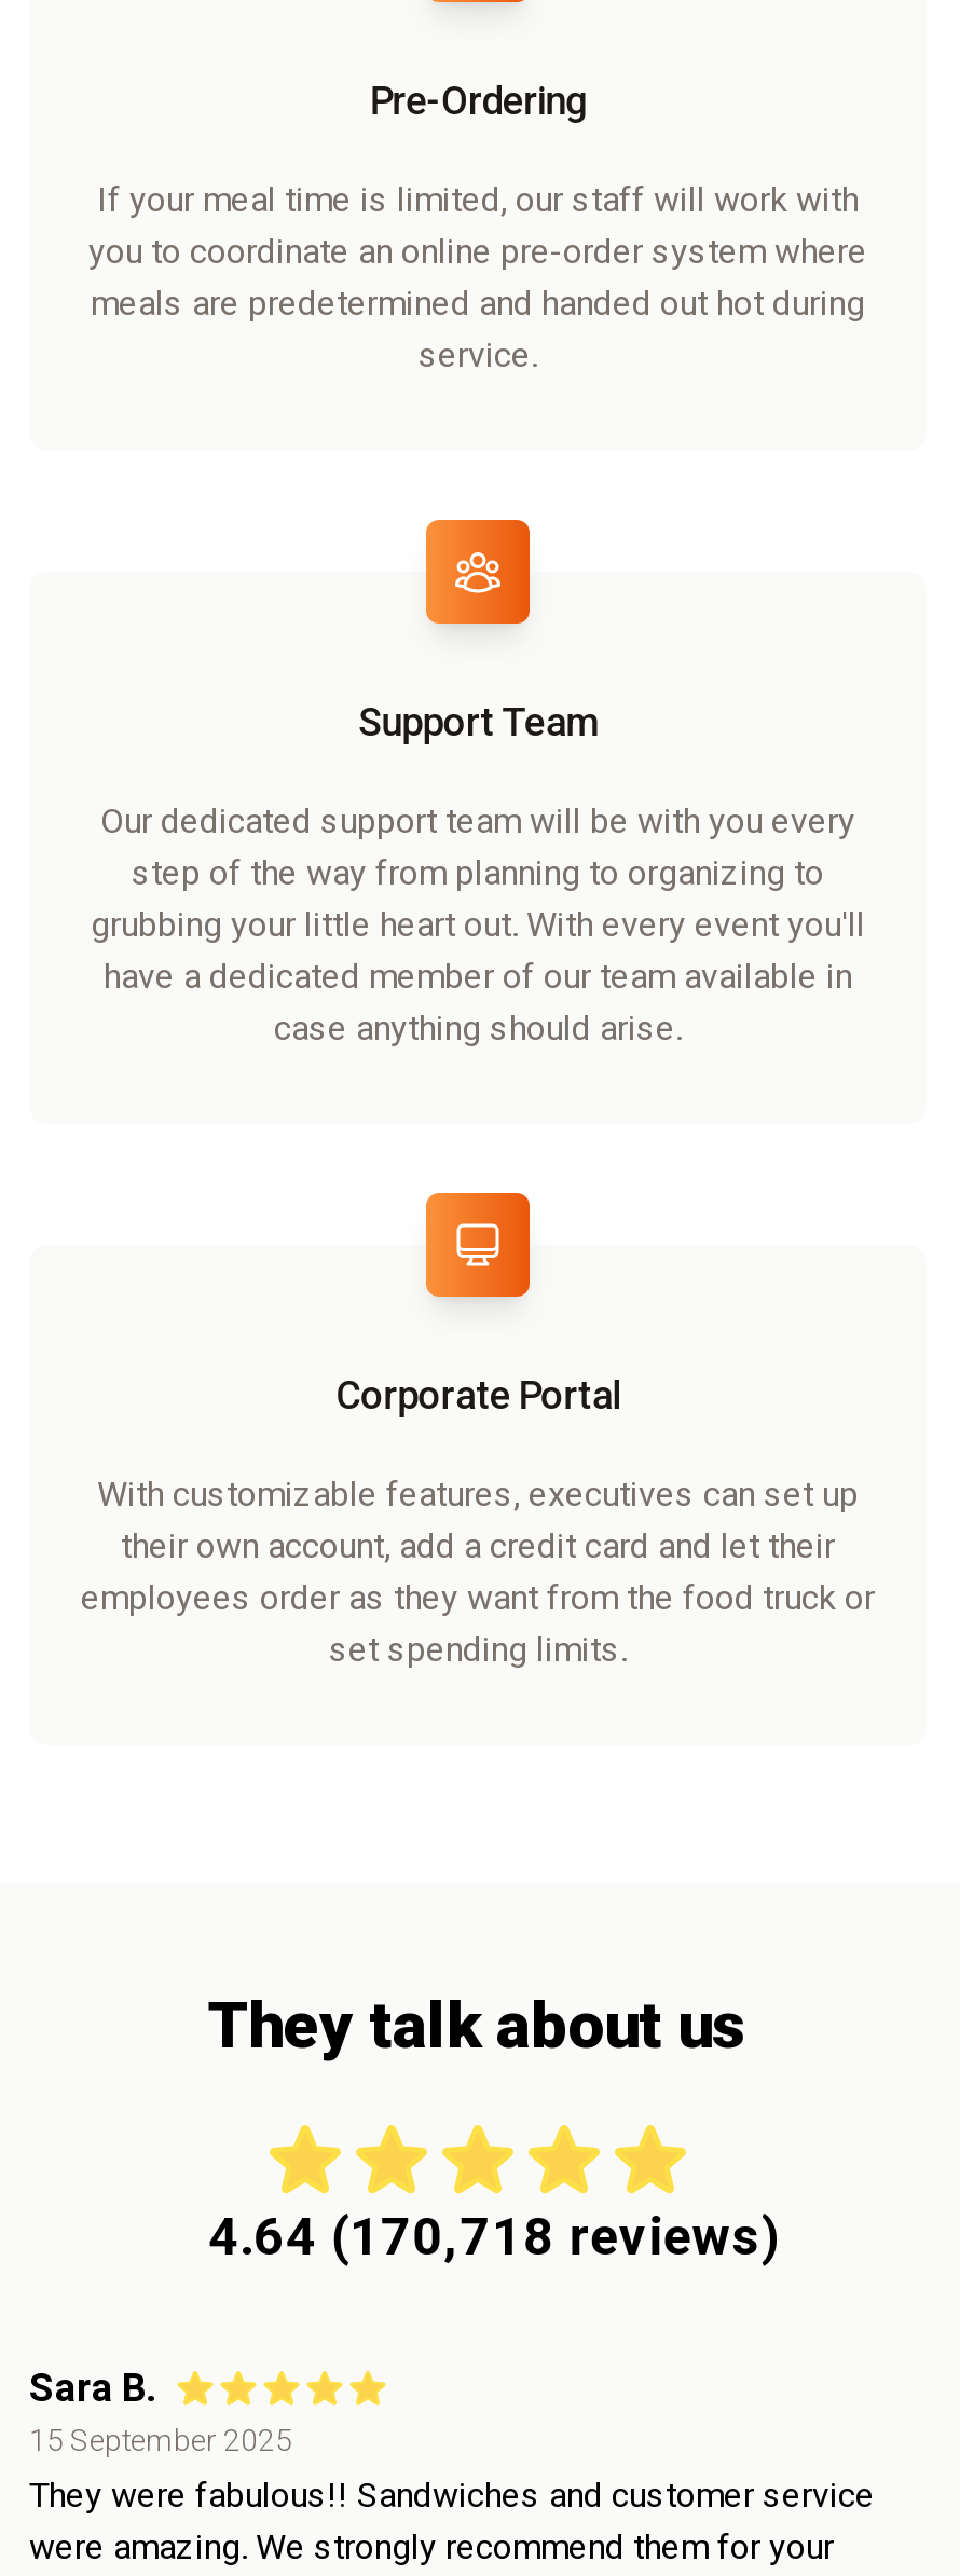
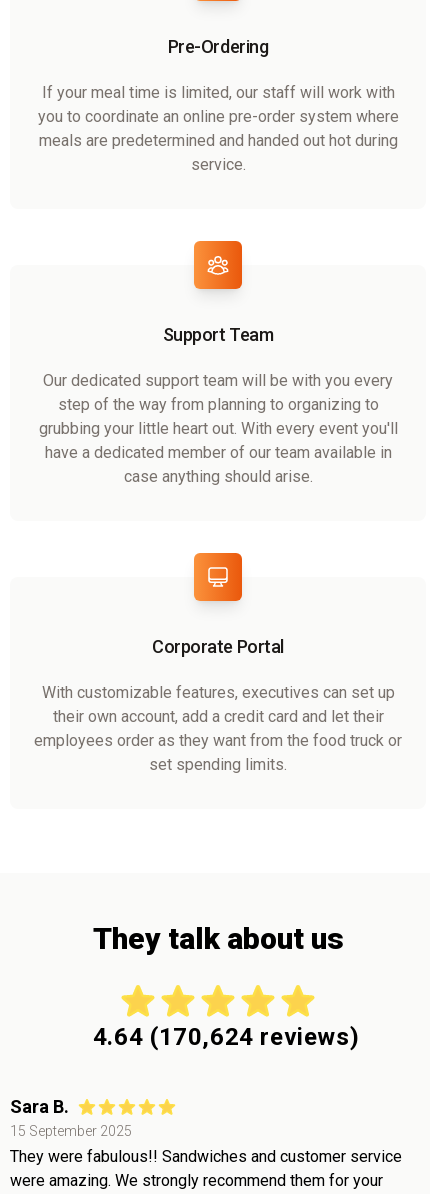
- 4.64 (170,718 reviews)
+ 4.64 (170,624 reviews)
